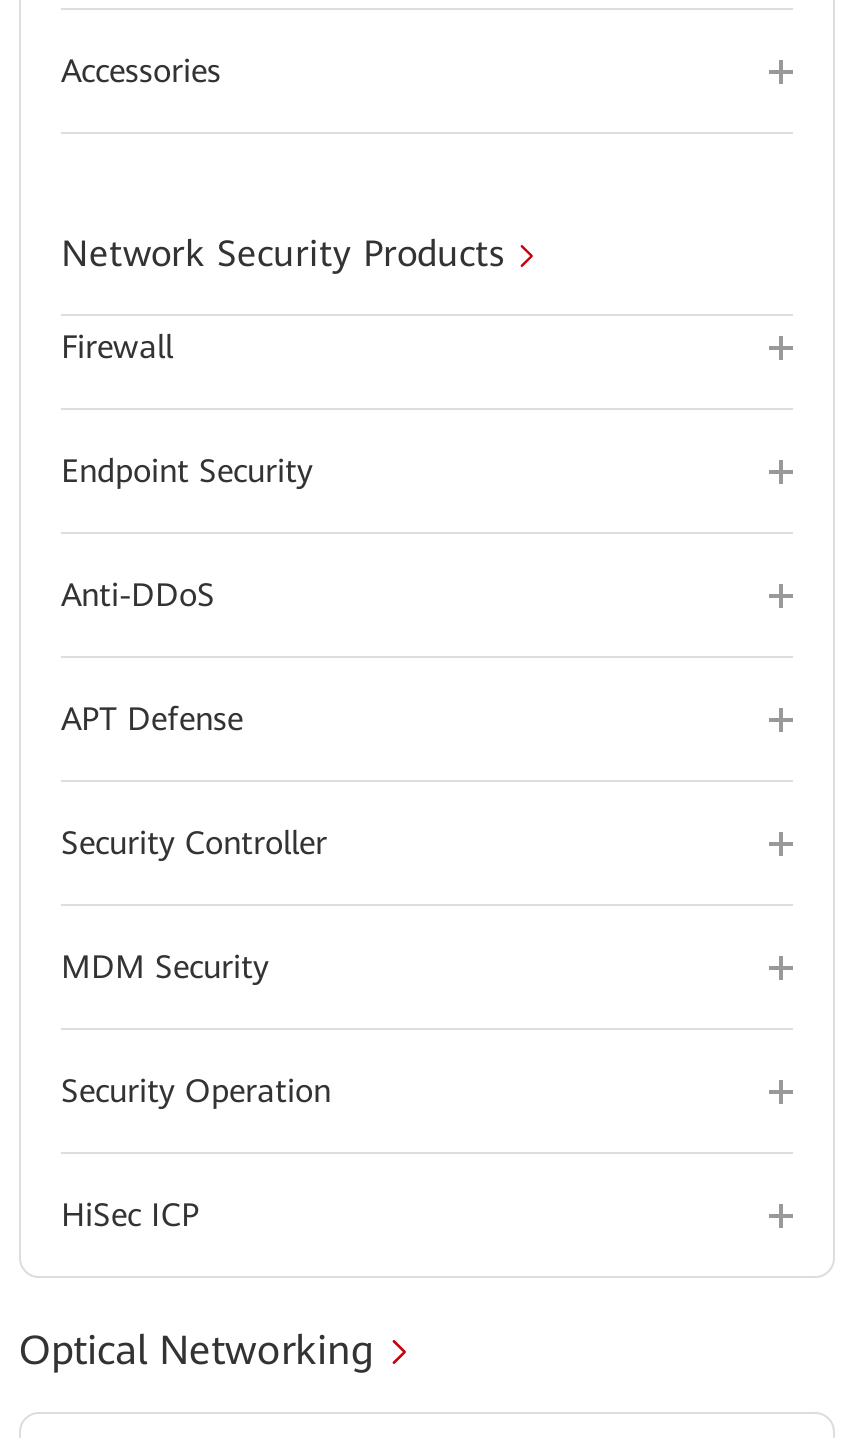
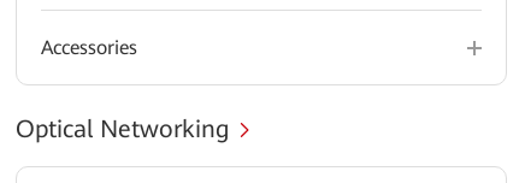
- Network Security Products
- Firewall
- Endpoint Security
- Anti-DDoS
- APT Defense
- Security Controller
- MDM Security
- Security Operation
- HiSec ICP
